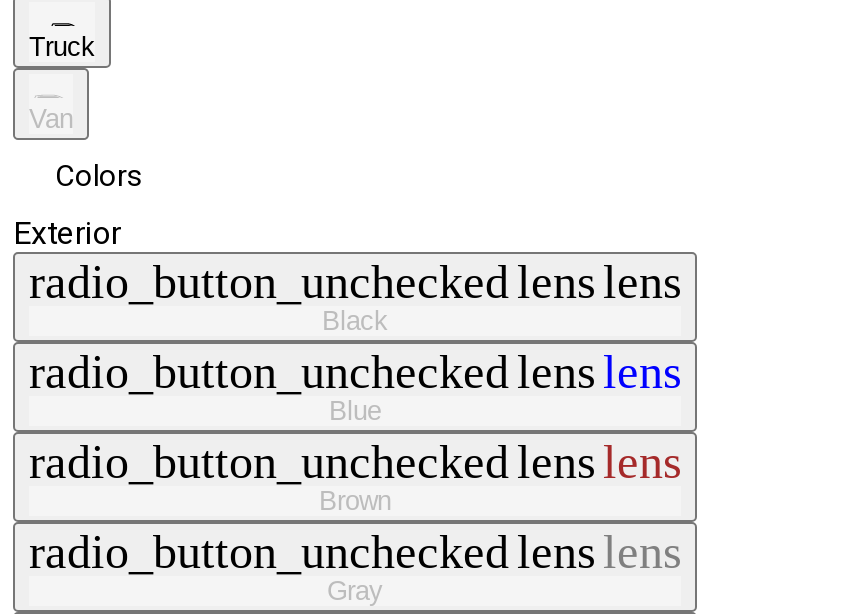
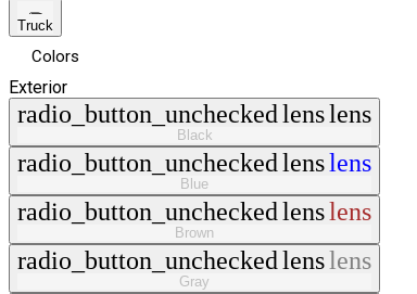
- Van
